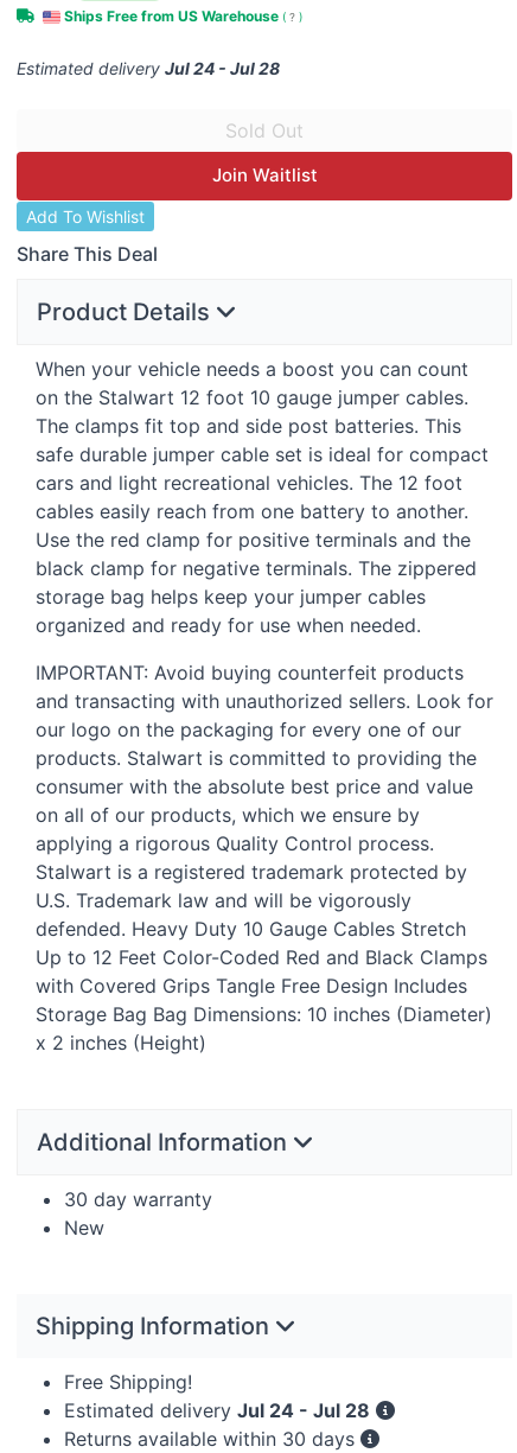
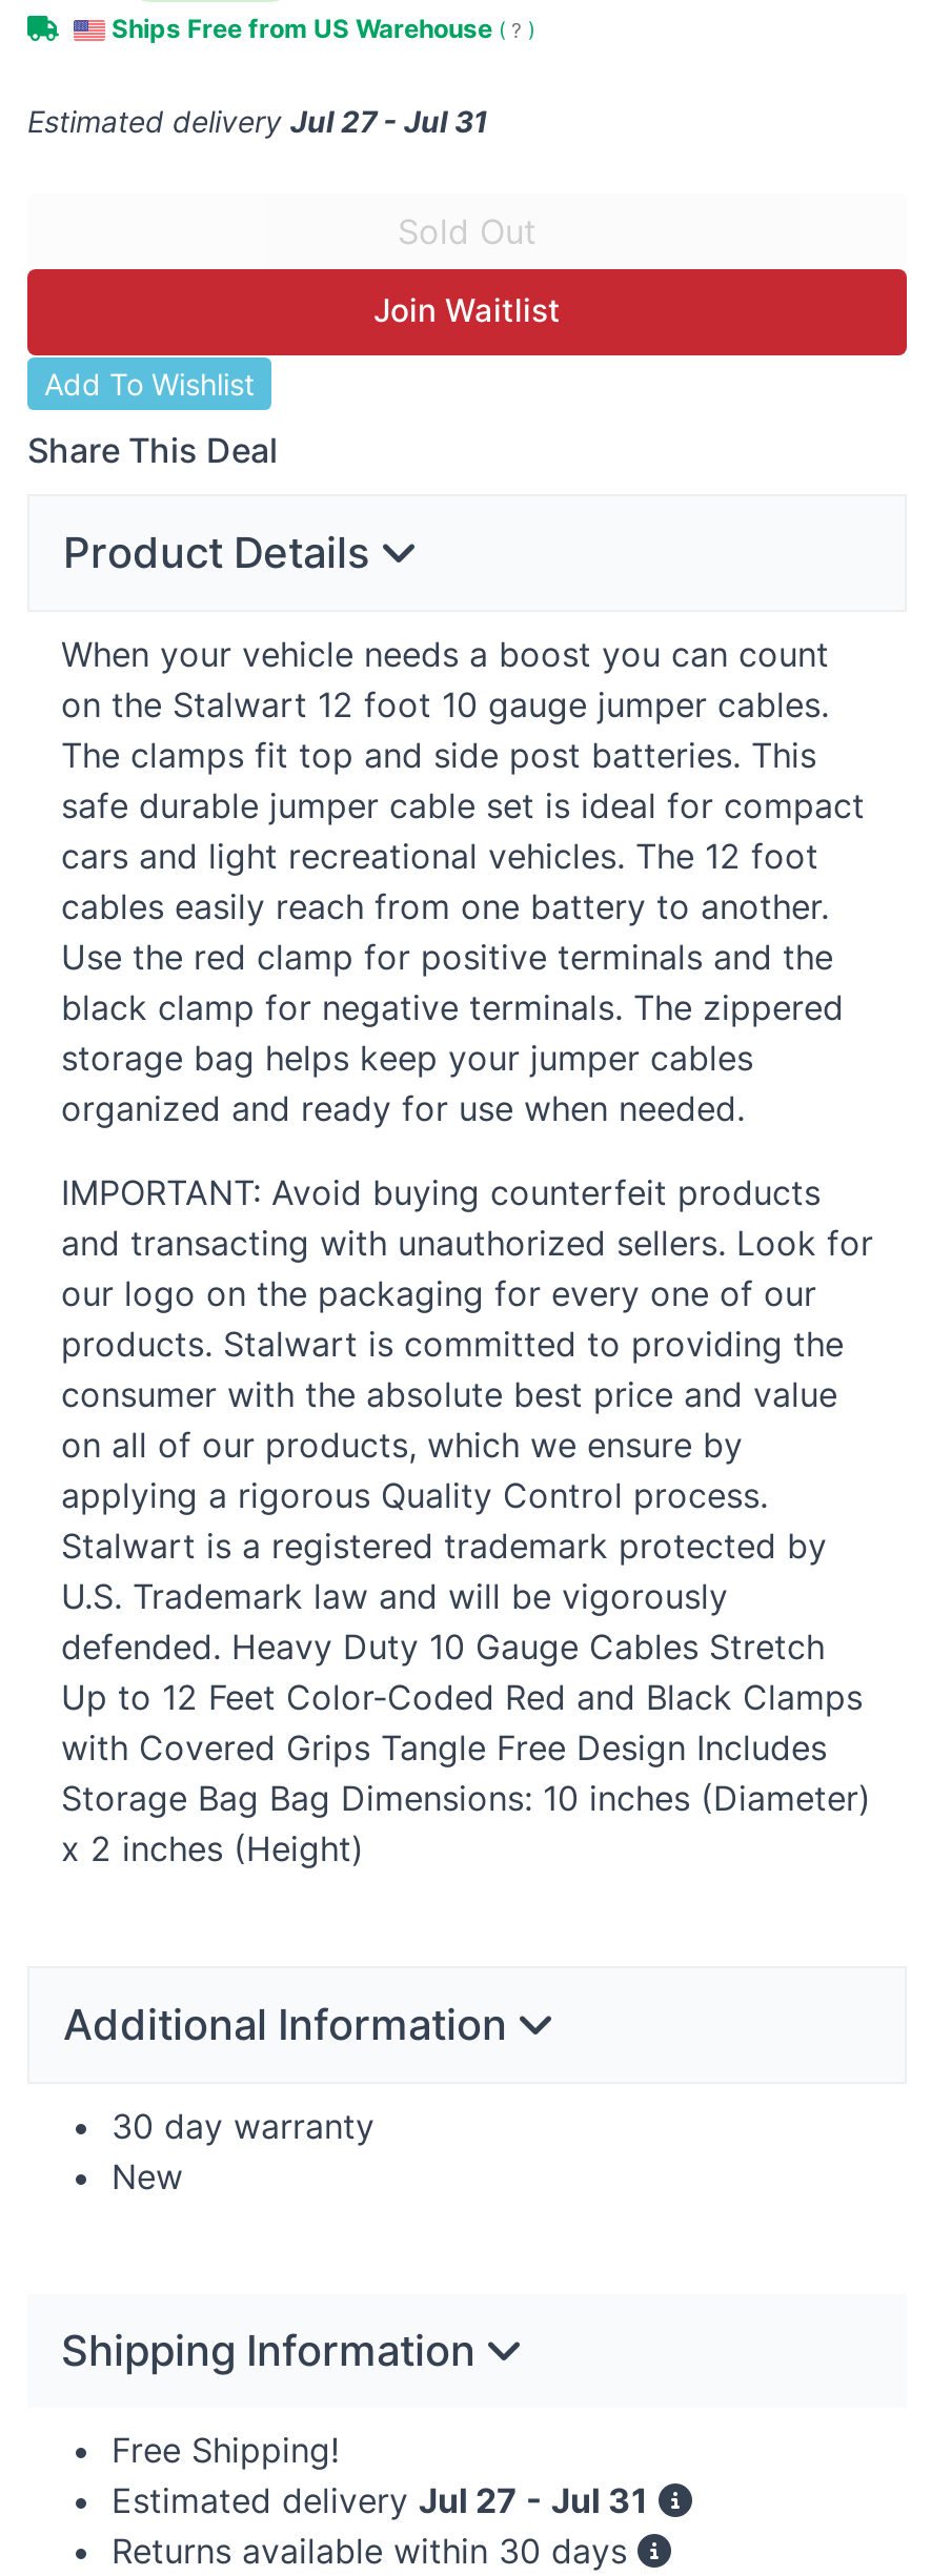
- Estimated delivery Jul 24 - Jul 28
+ Estimated delivery Jul 27 - Jul 31

- Estimated delivery Jul 24 - Jul 28
+ Estimated delivery Jul 27 - Jul 31
